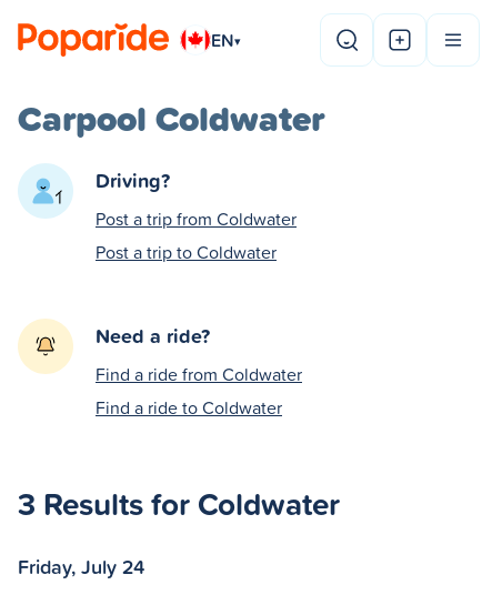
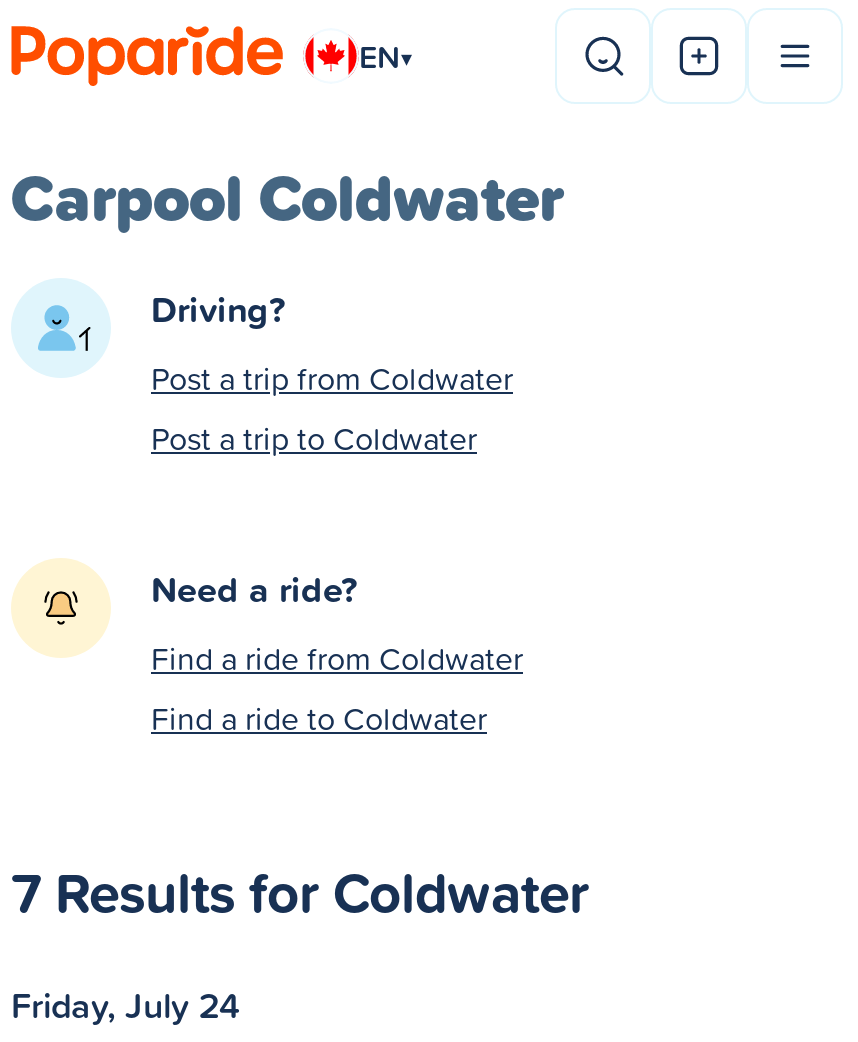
- 3 Results for Coldwater
+ 7 Results for Coldwater
